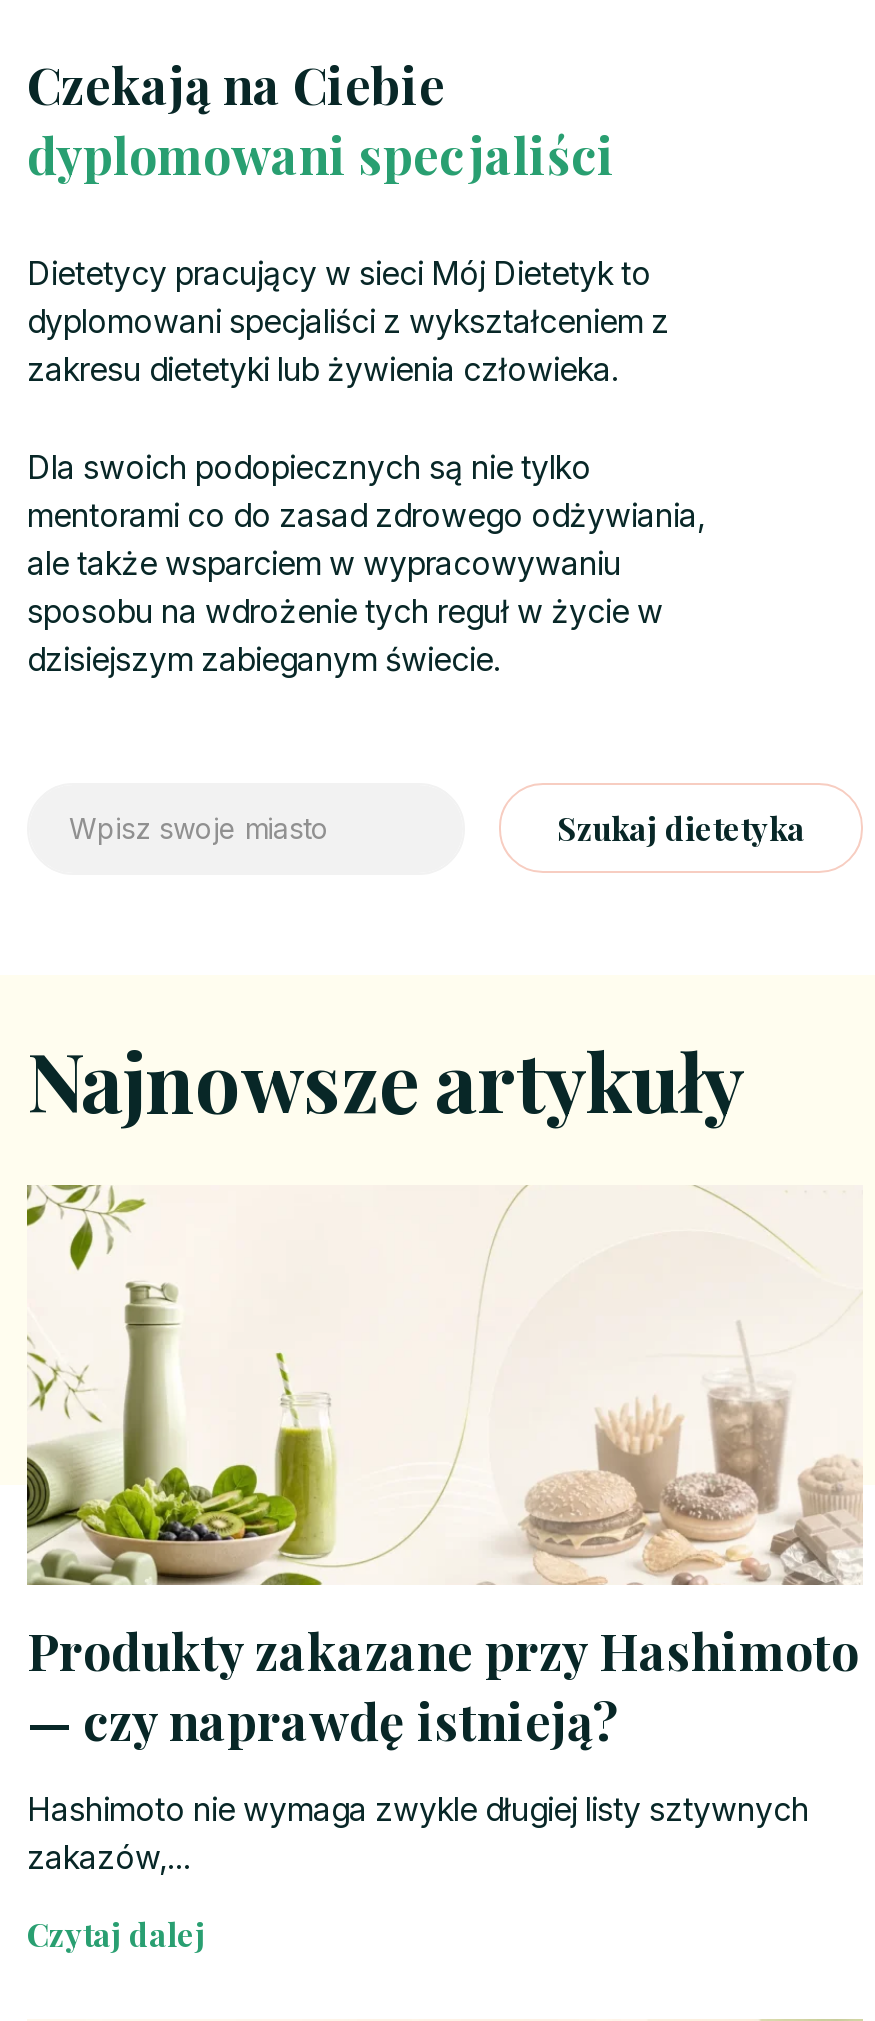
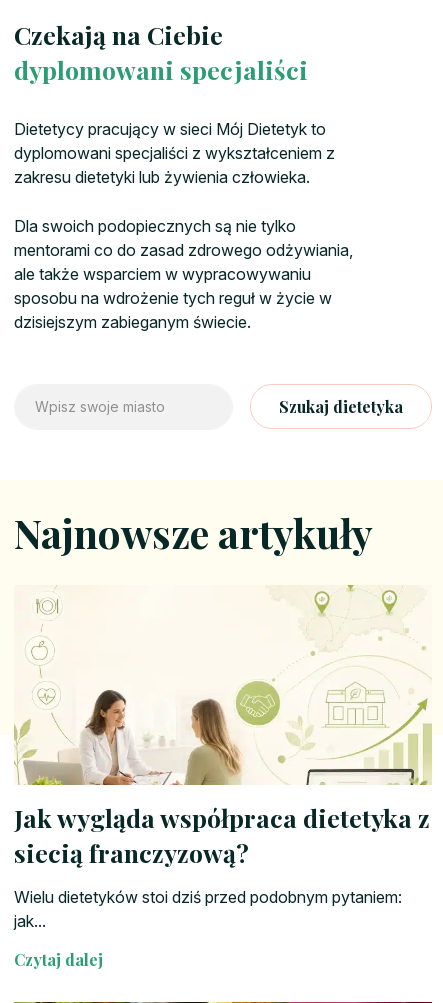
- [image]
- Produkty zakazane przy Hashimoto
- — czy naprawdę istnieją?
+ [image]
+ Jak wygląda współpraca dietetyka z
+ siecią franczyzową?

- Hashimoto nie wymaga zwykle długiej listy sztywnych
- zakazów,...
+ Wielu dietetyków stoi dziś przed podobnym pytaniem:
+ jak...
